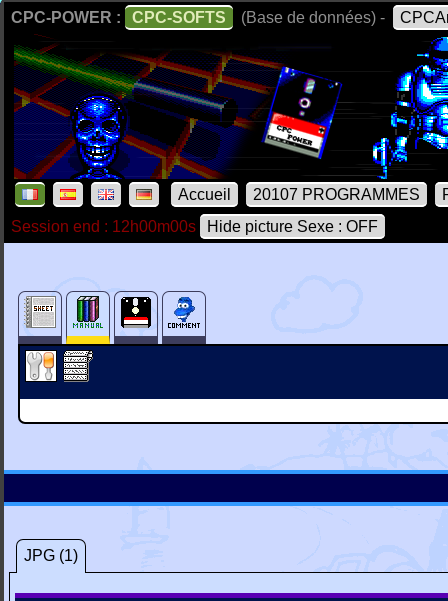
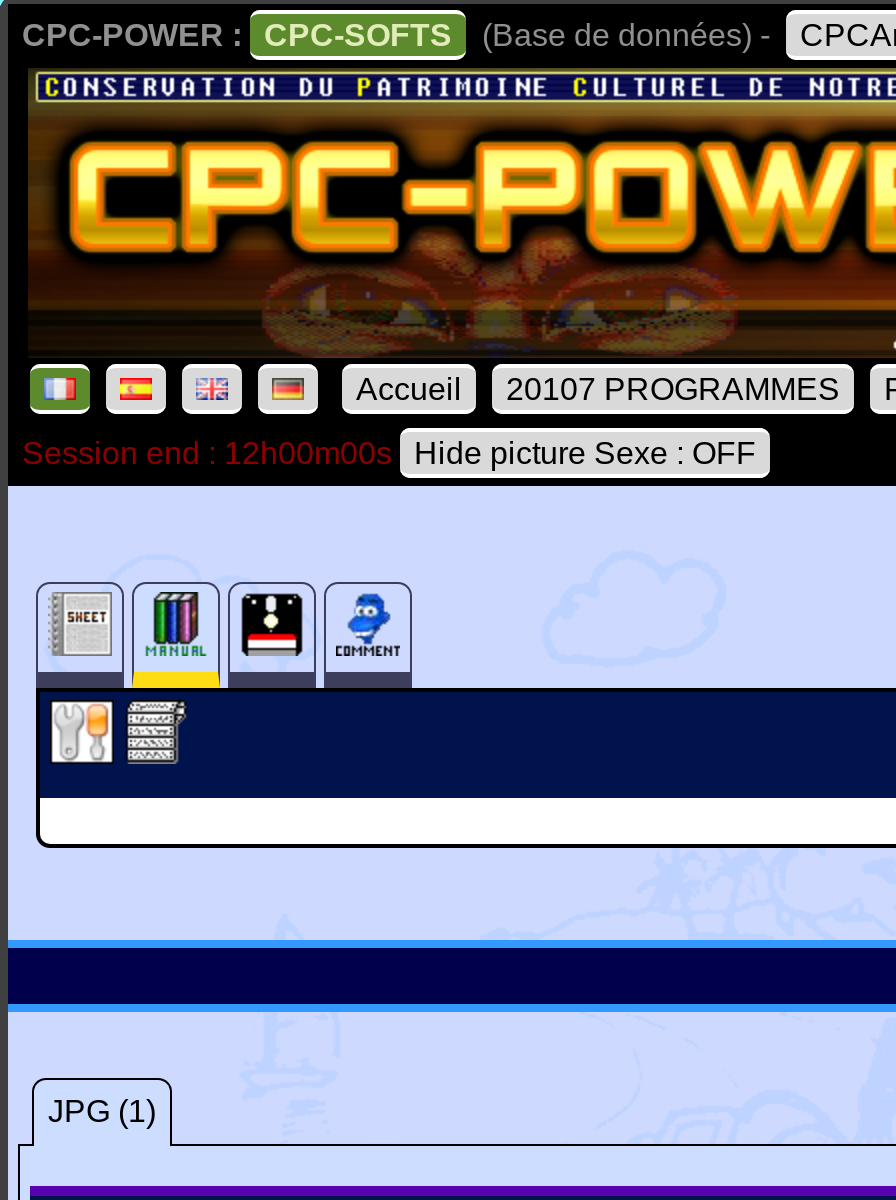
- [image]
+ [image]
